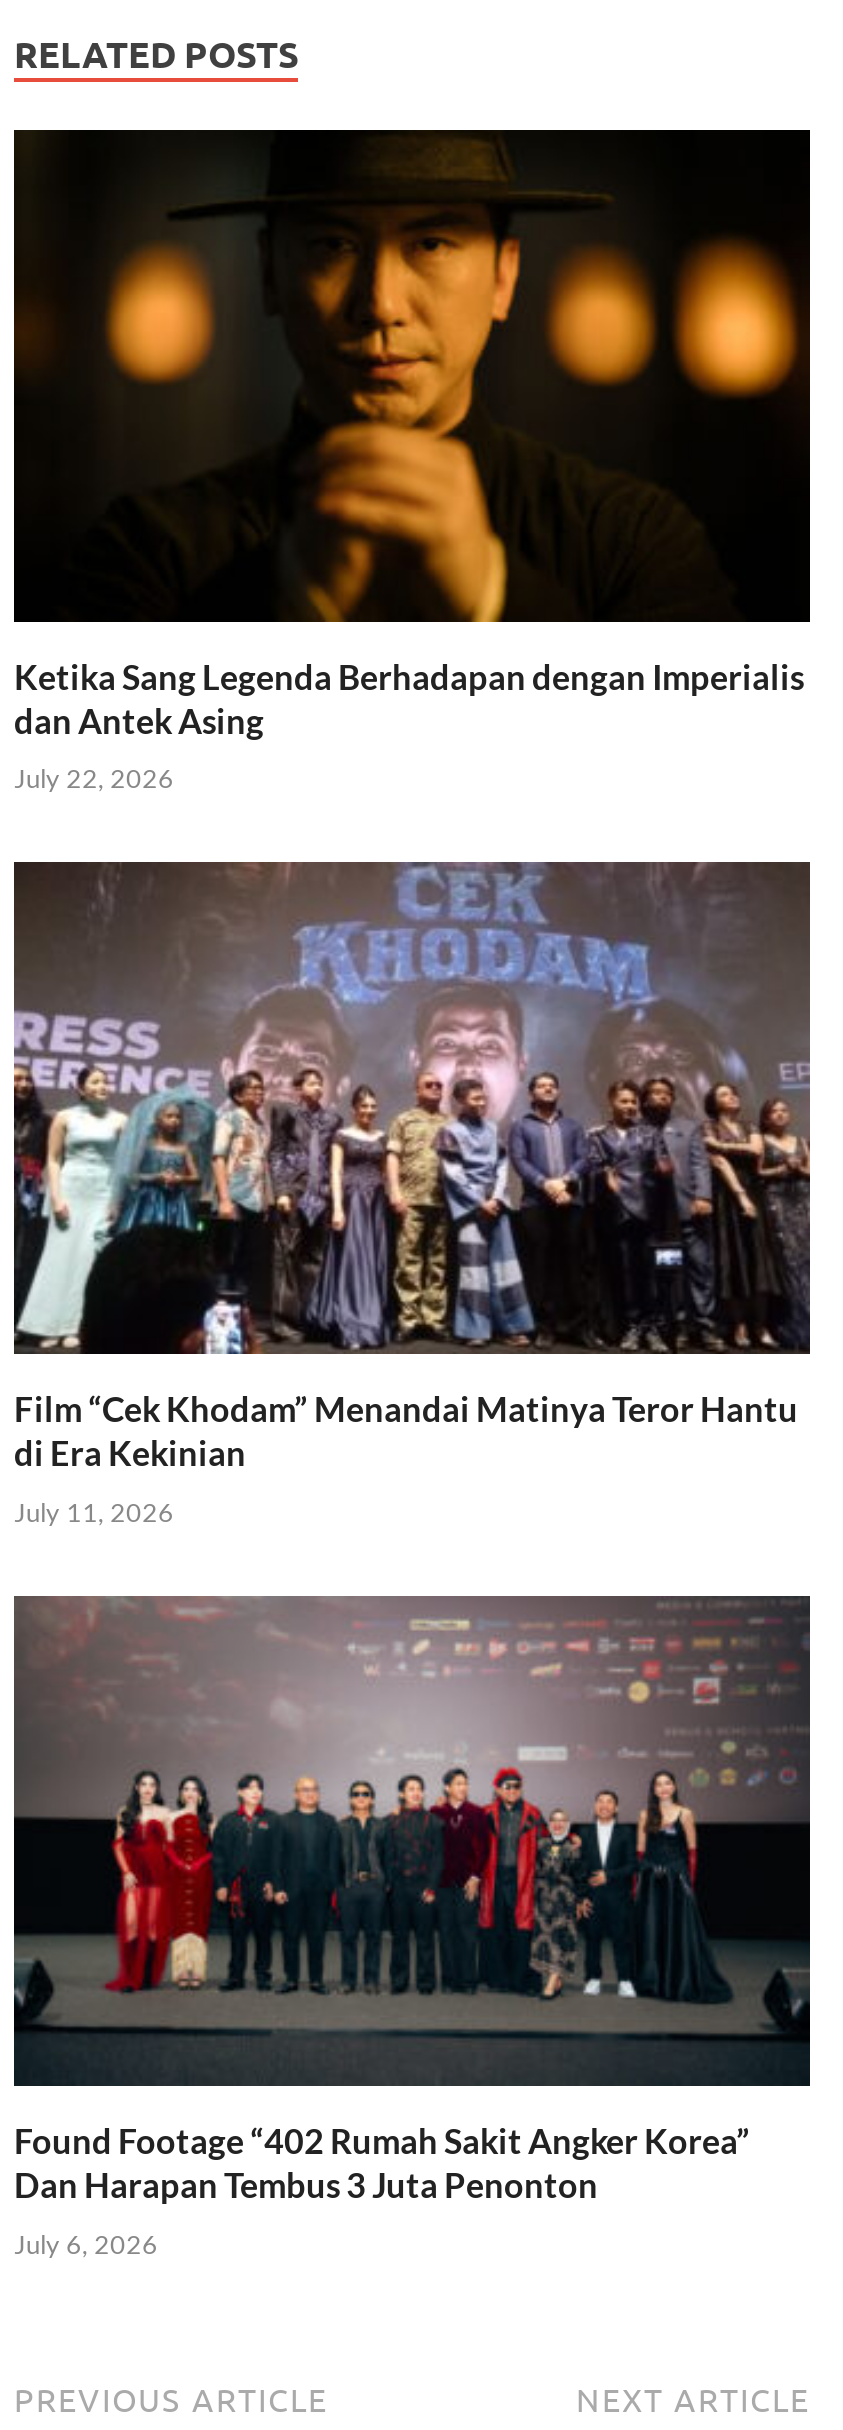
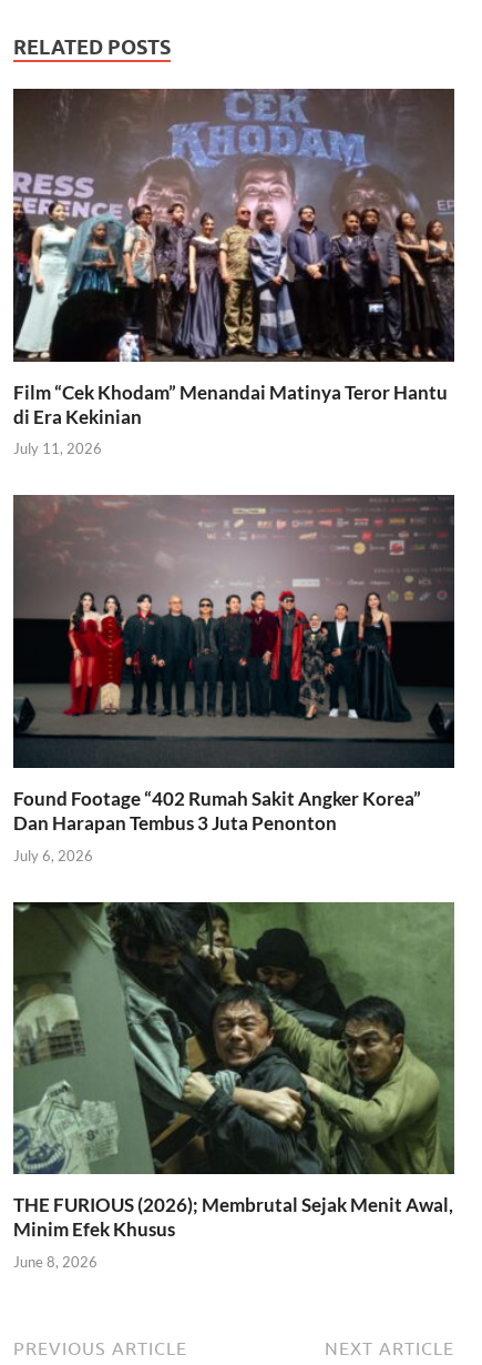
- [image]
- Ketika Sang Legenda Berhadapan dengan Imperialis
- dan Antek Asing
- July 22, 2026

moved up: [image] | Film “Cek Khodam” Menandai Matinya Teror Hantu | di Era Kekinian | July 11, 2026 | Found Footage “402 Rumah Sakit Angker Korea” | Dan Harapan Tembus 3 Juta Penonton | July 6, 2026

+ [image]
+ THE FURIOUS (2026); Membrutal Sejak Menit Awal,
+ Minim Efek Khusus
+ June 8, 2026
